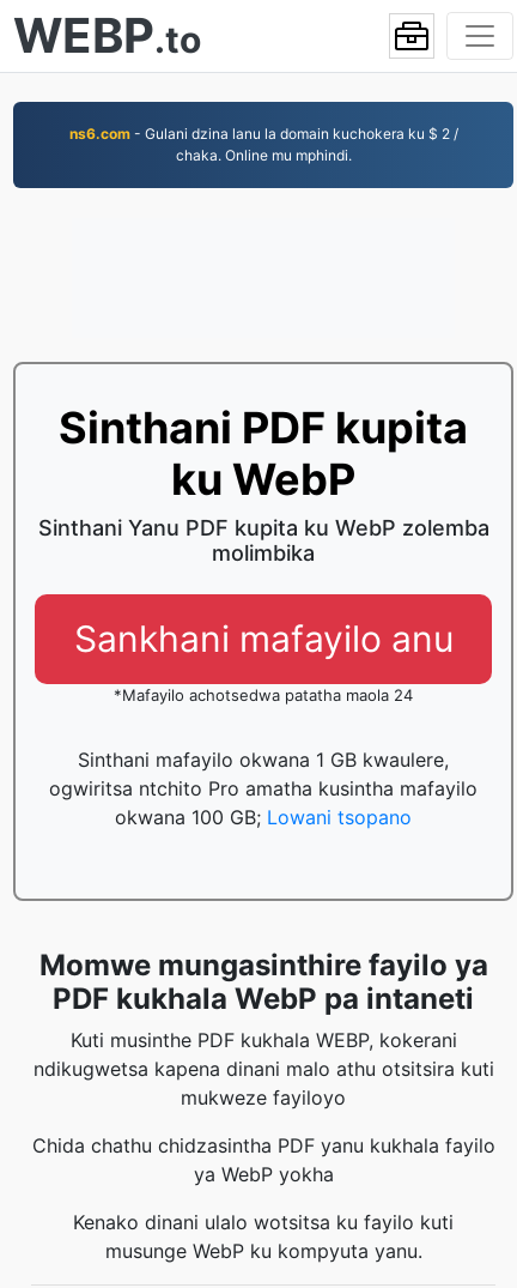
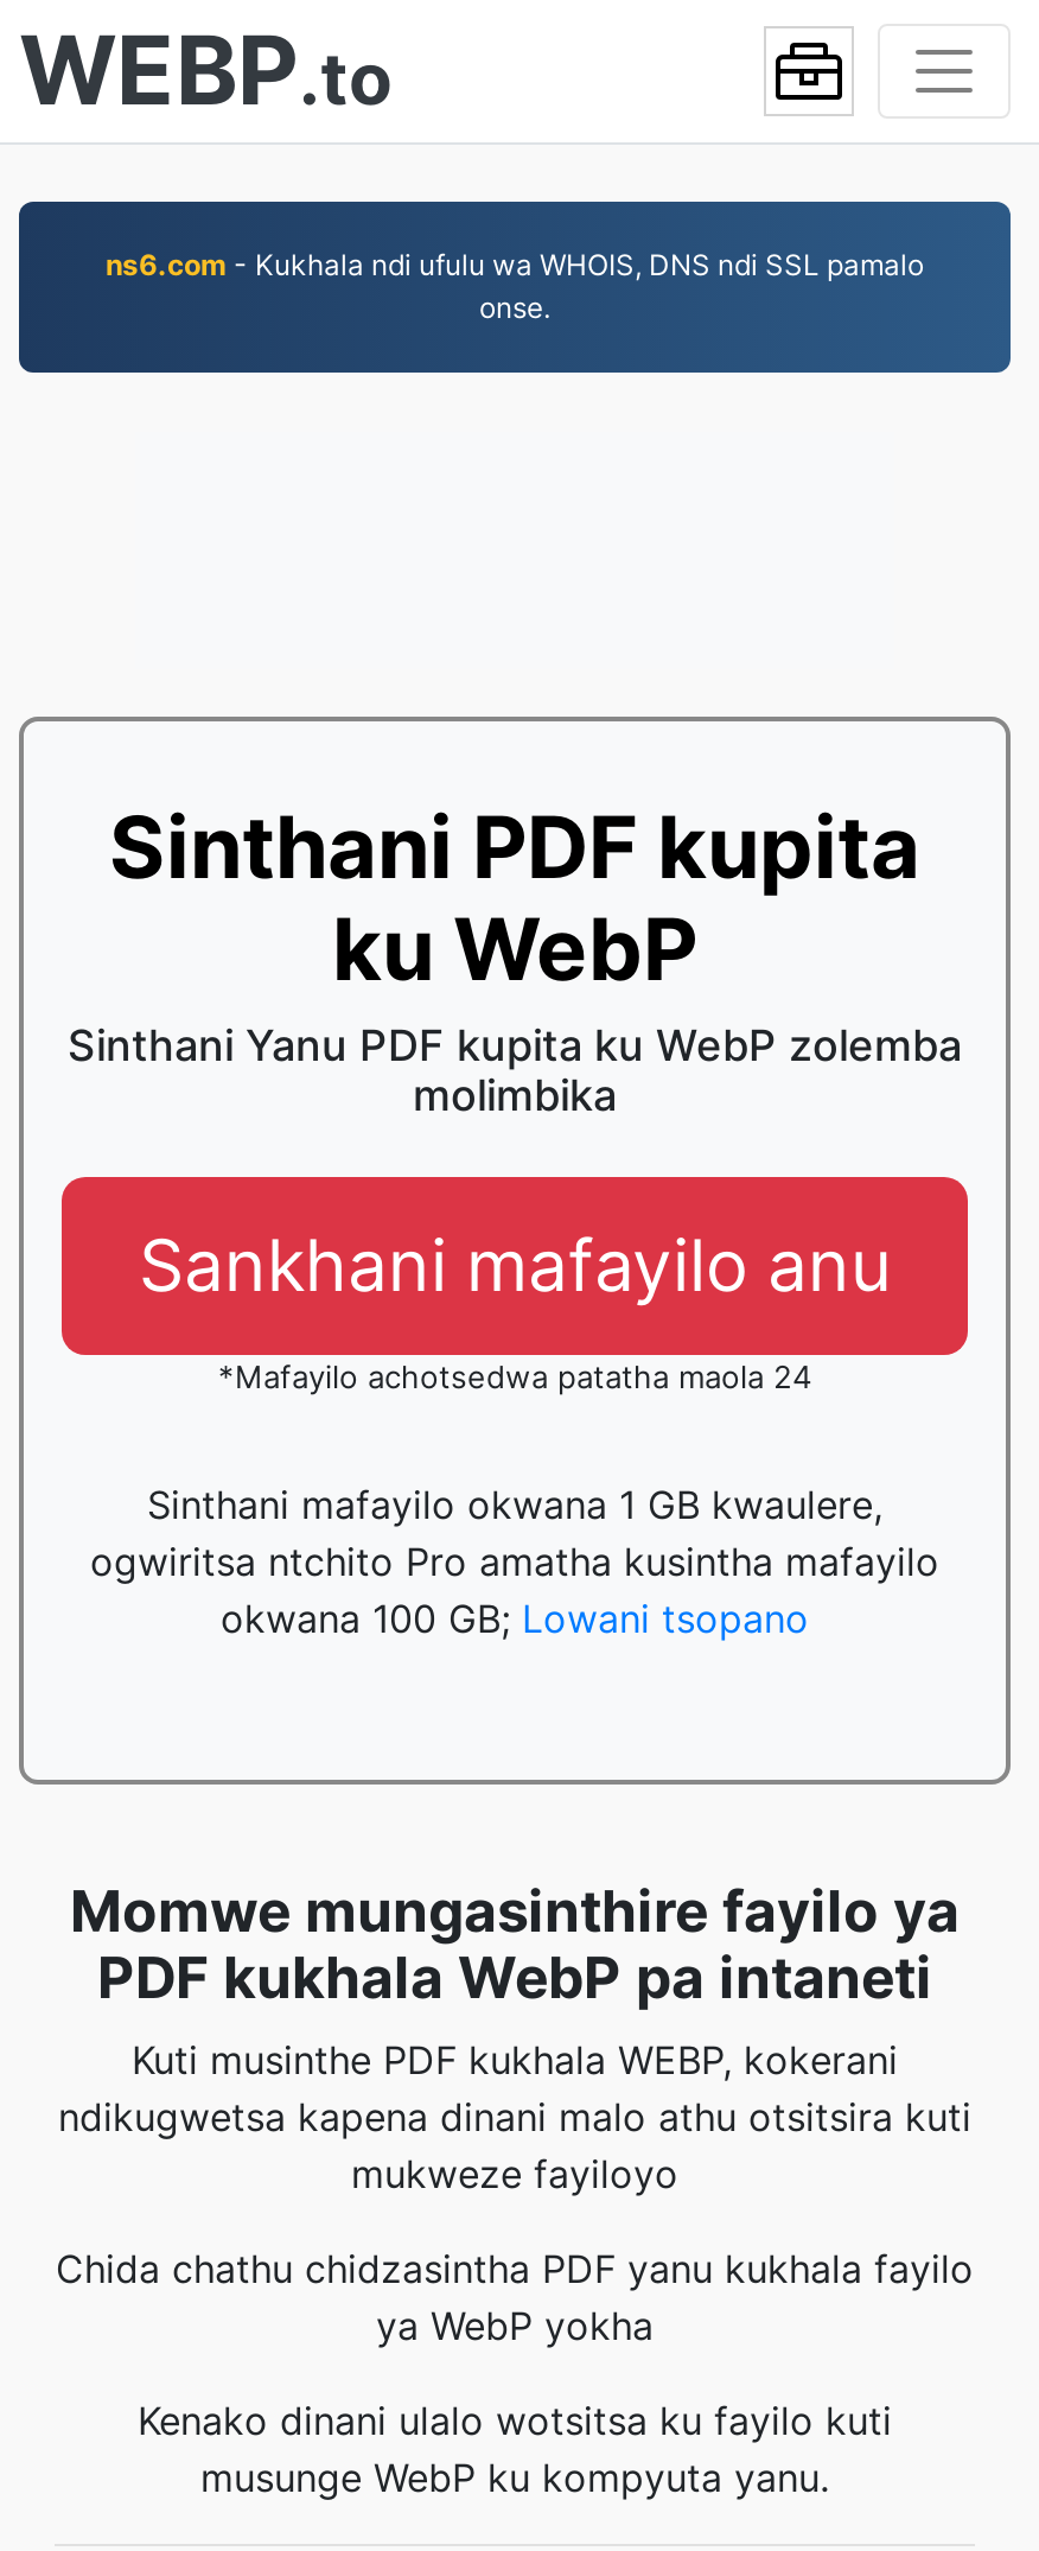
- ns6.com - Gulani dzina lanu la domain kuchokera ku $ 2 /
- chaka. Online mu mphindi.
+ ns6.com - Kukhala ndi ufulu wa WHOIS, DNS ndi SSL pamalo
+ onse.
